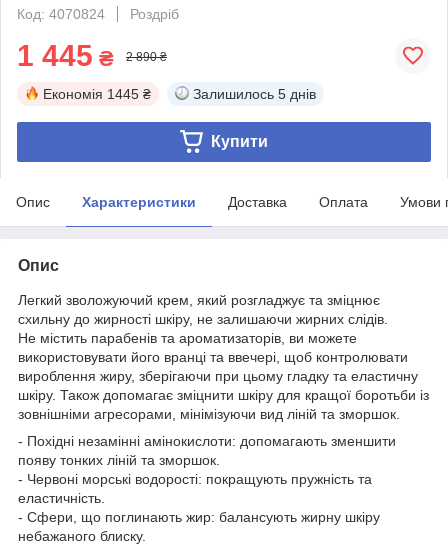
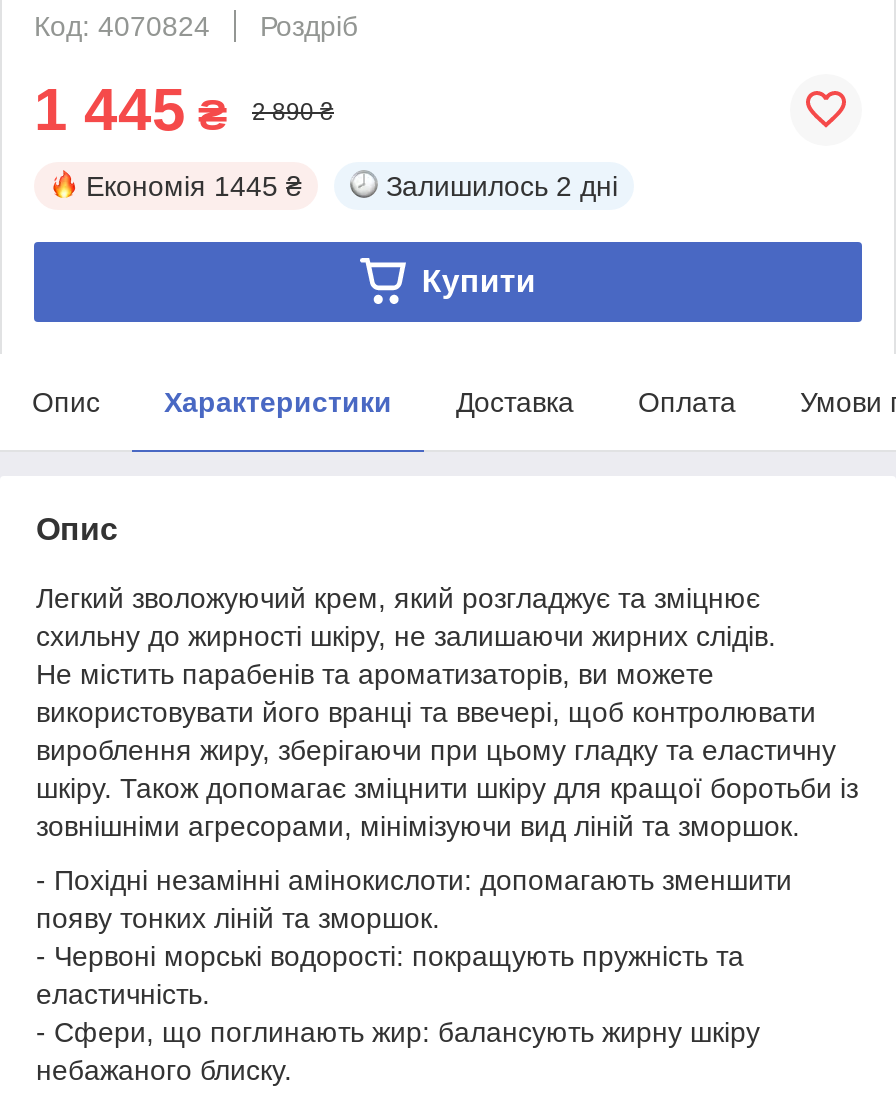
- Залишилось 5 днів
+ Залишилось 2 дні
